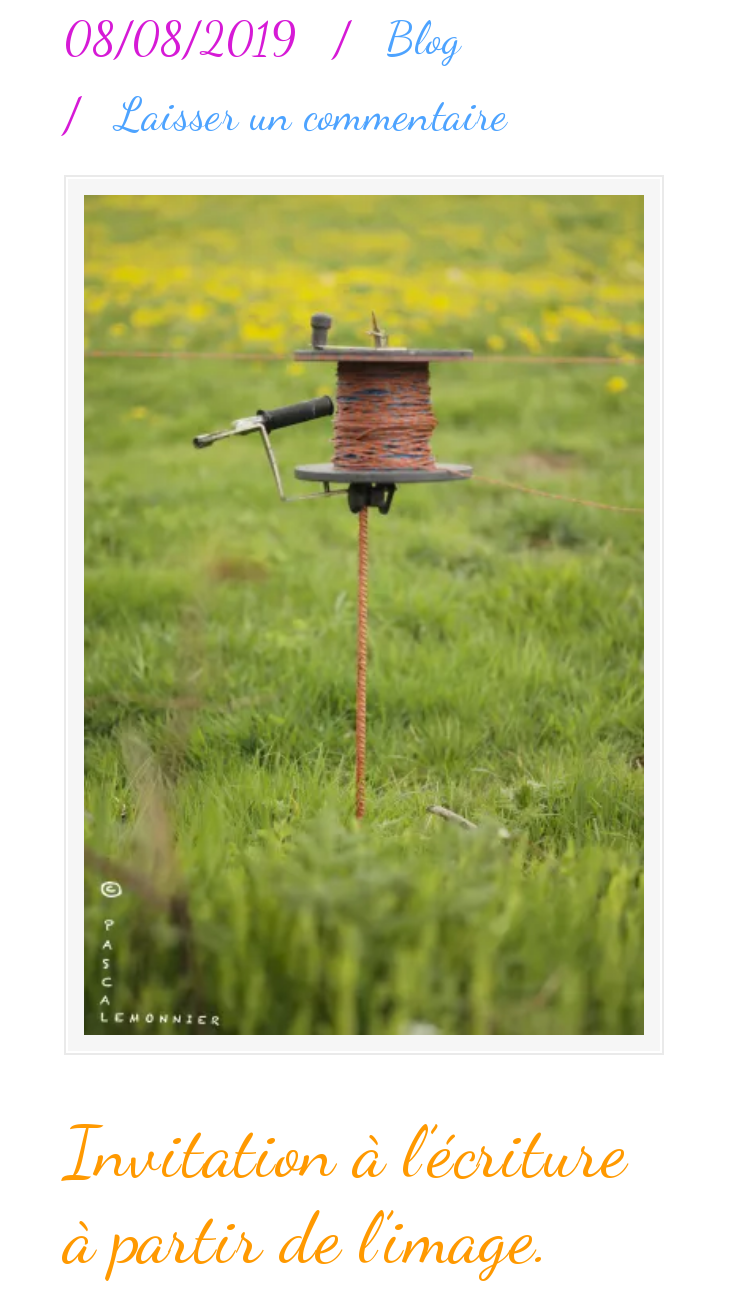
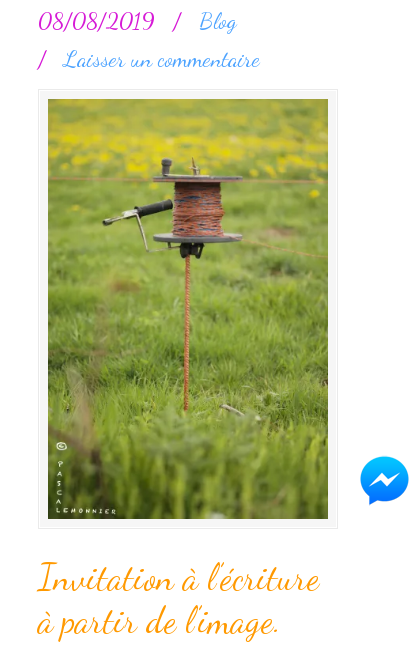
+ [image]
